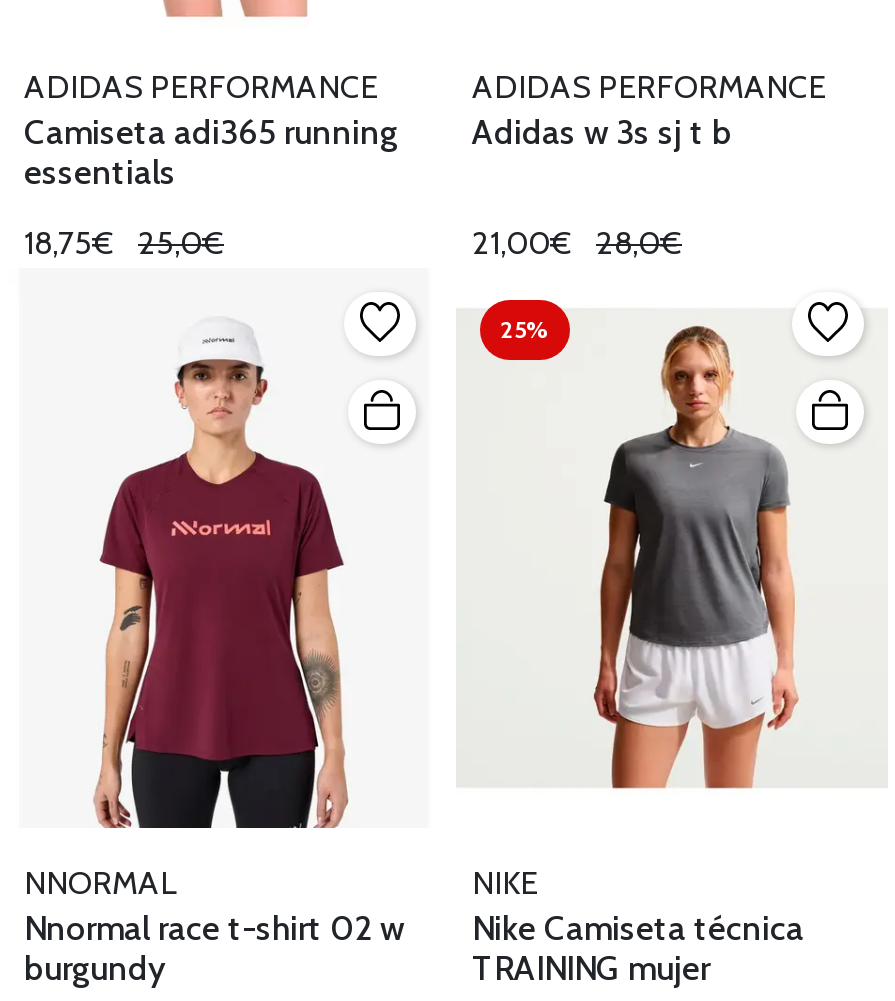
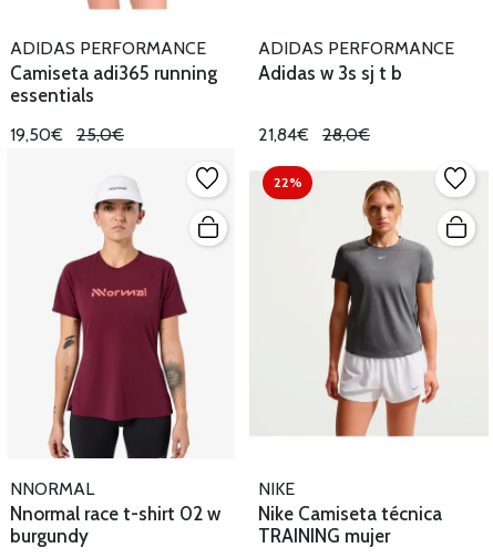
- 18,75€ 25,0€
+ 19,50€ 25,0€

- 21,00€ 28,0€
+ 21,84€ 28,0€

- 25%
+ 22%
